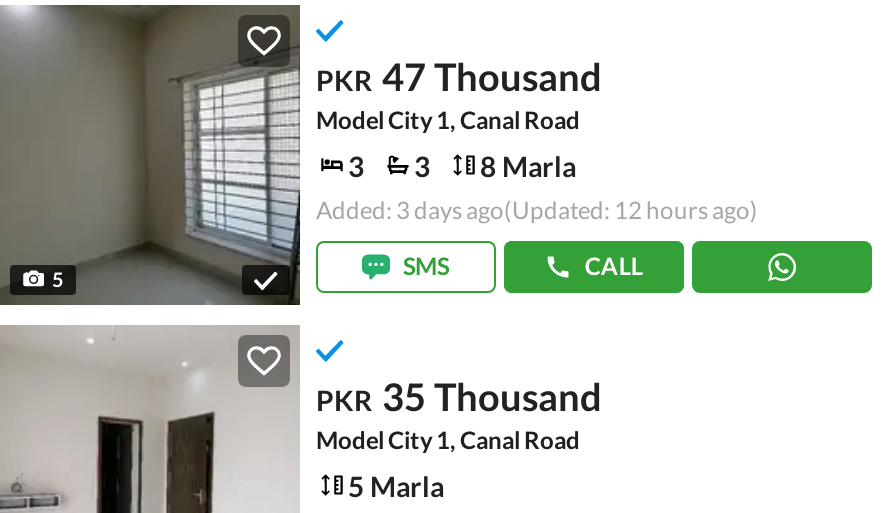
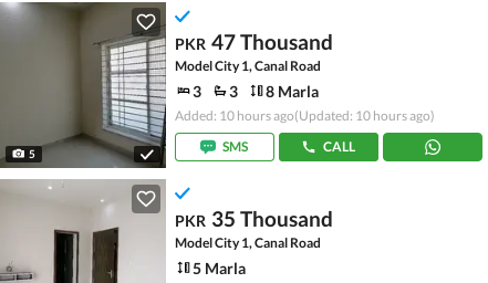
- Added: 3 days ago(Updated: 12 hours ago)
+ Added: 10 hours ago(Updated: 10 hours ago)
